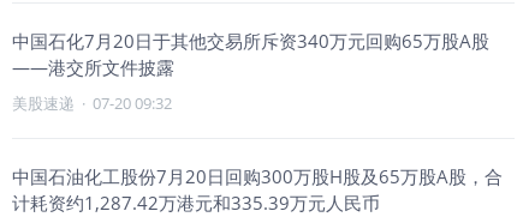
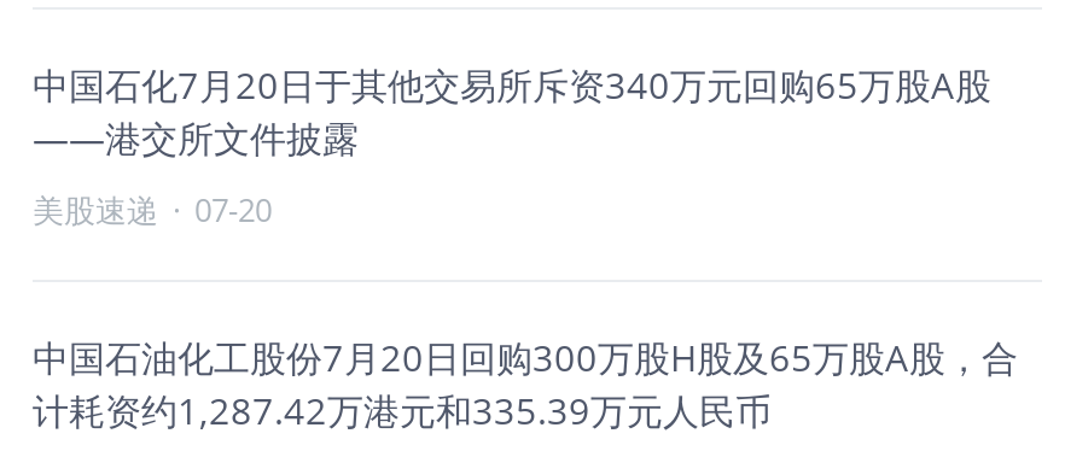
- 美股速递· 07-20 09:32
+ 美股速递· 07-20
